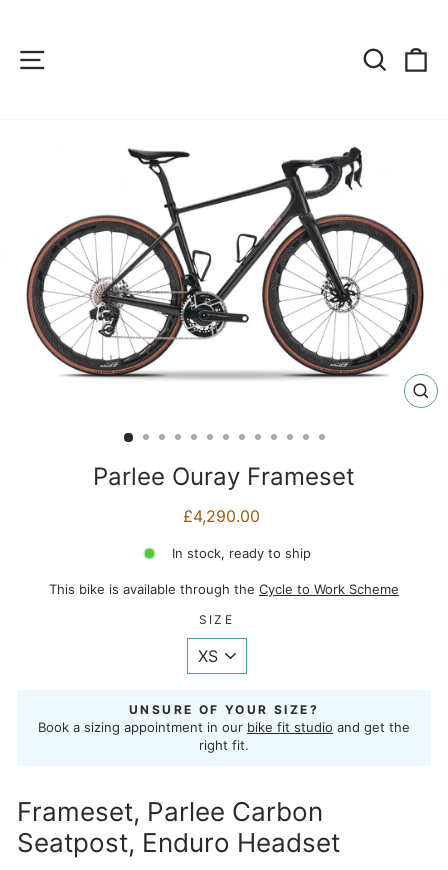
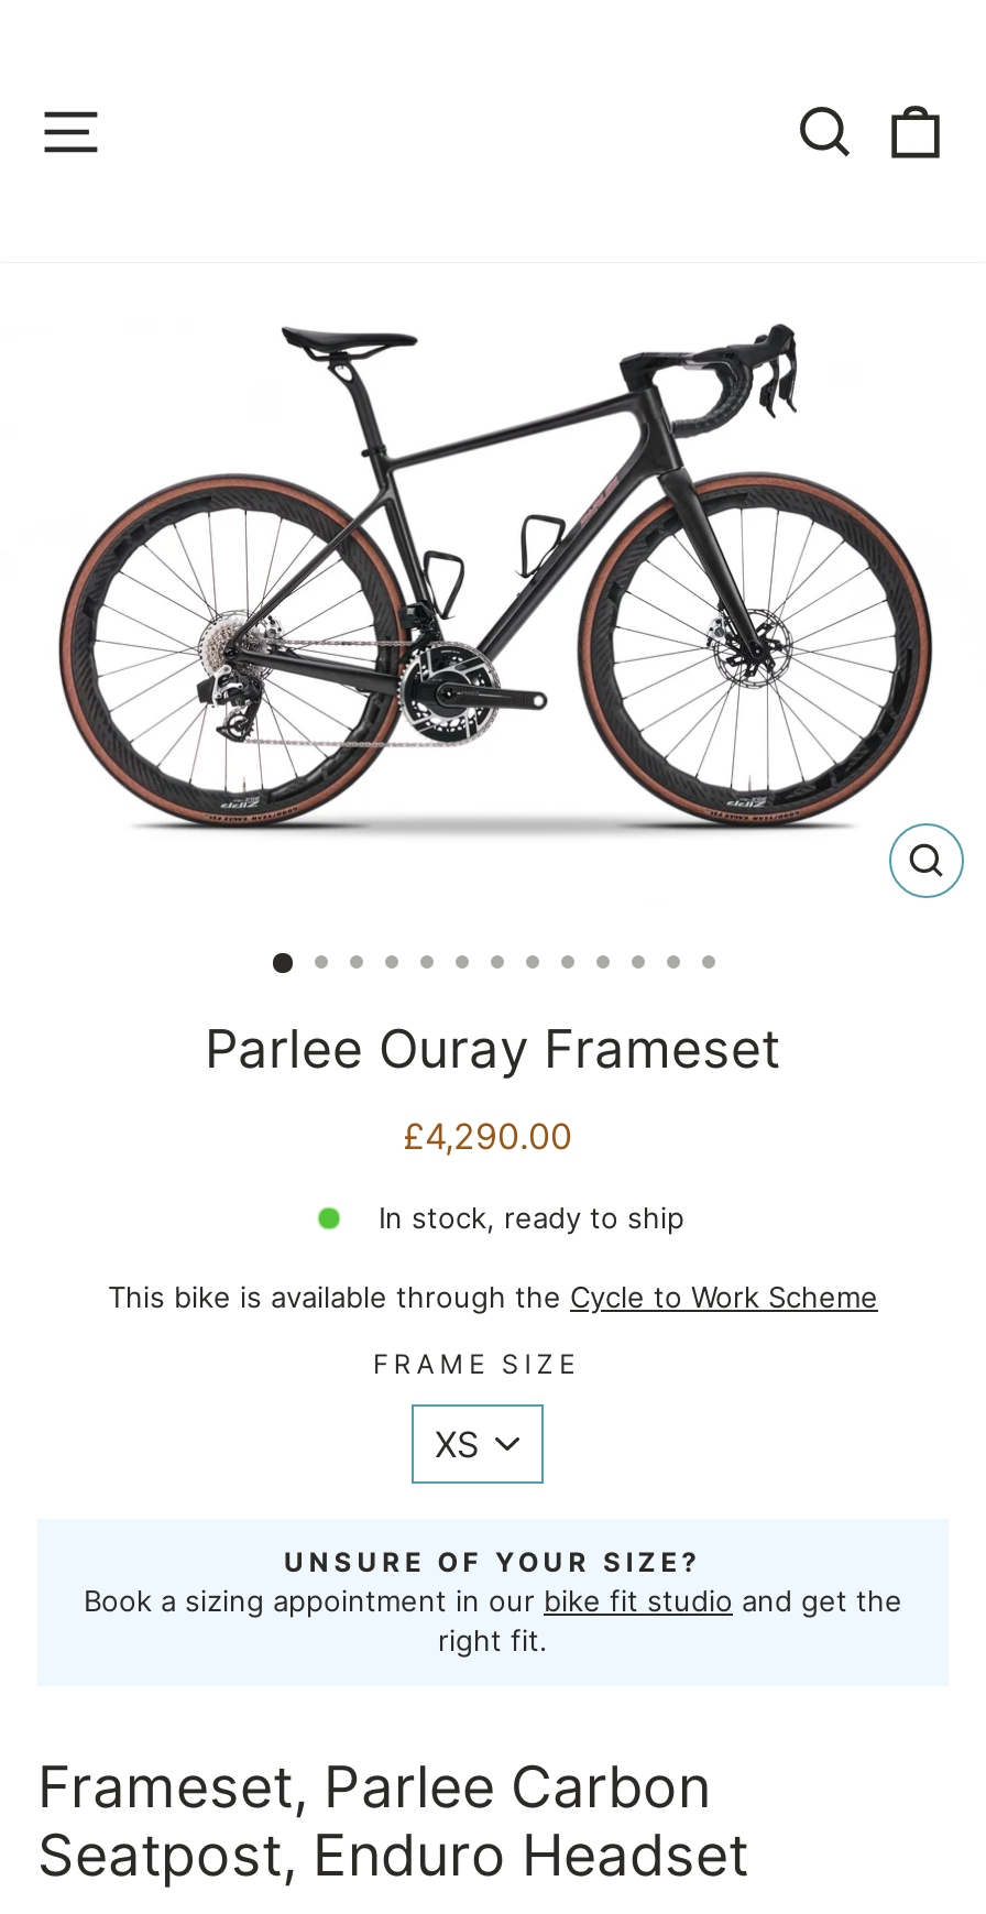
- SIZE
+ FRAME SIZE
